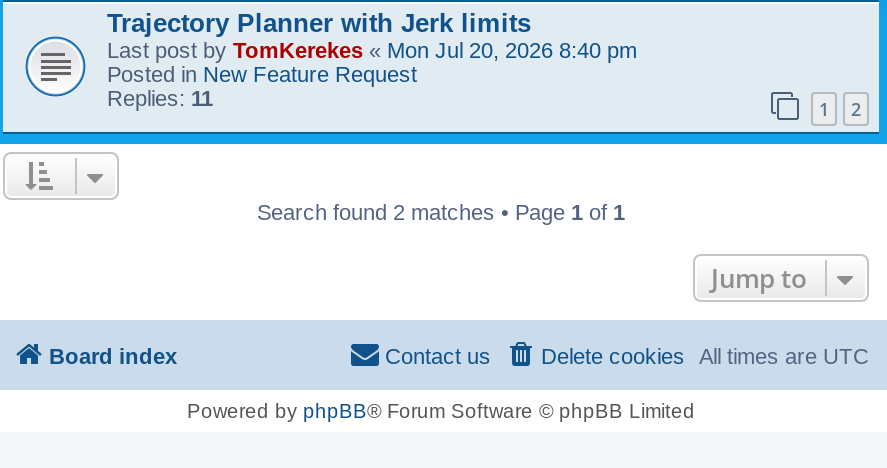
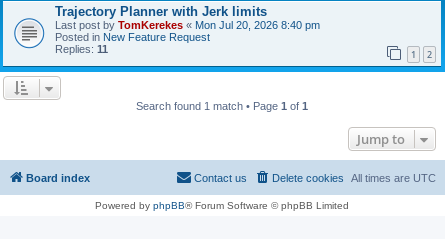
- Search found 2 matches • Page 1 of 1
+ Search found 1 match • Page 1 of 1
